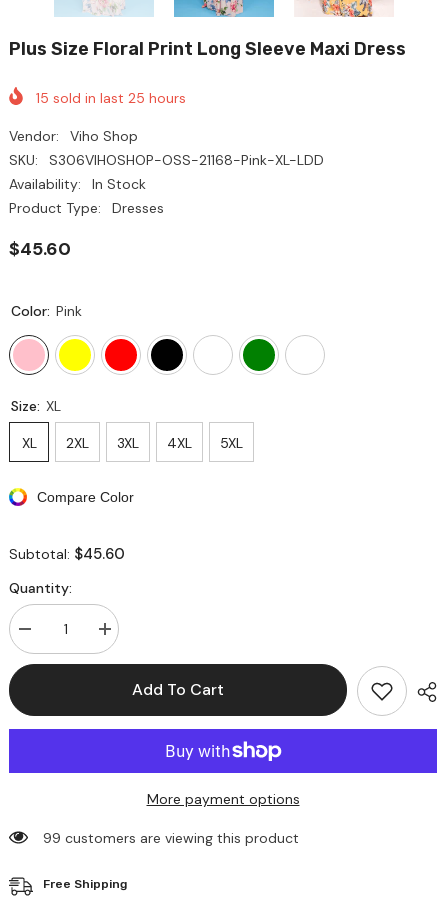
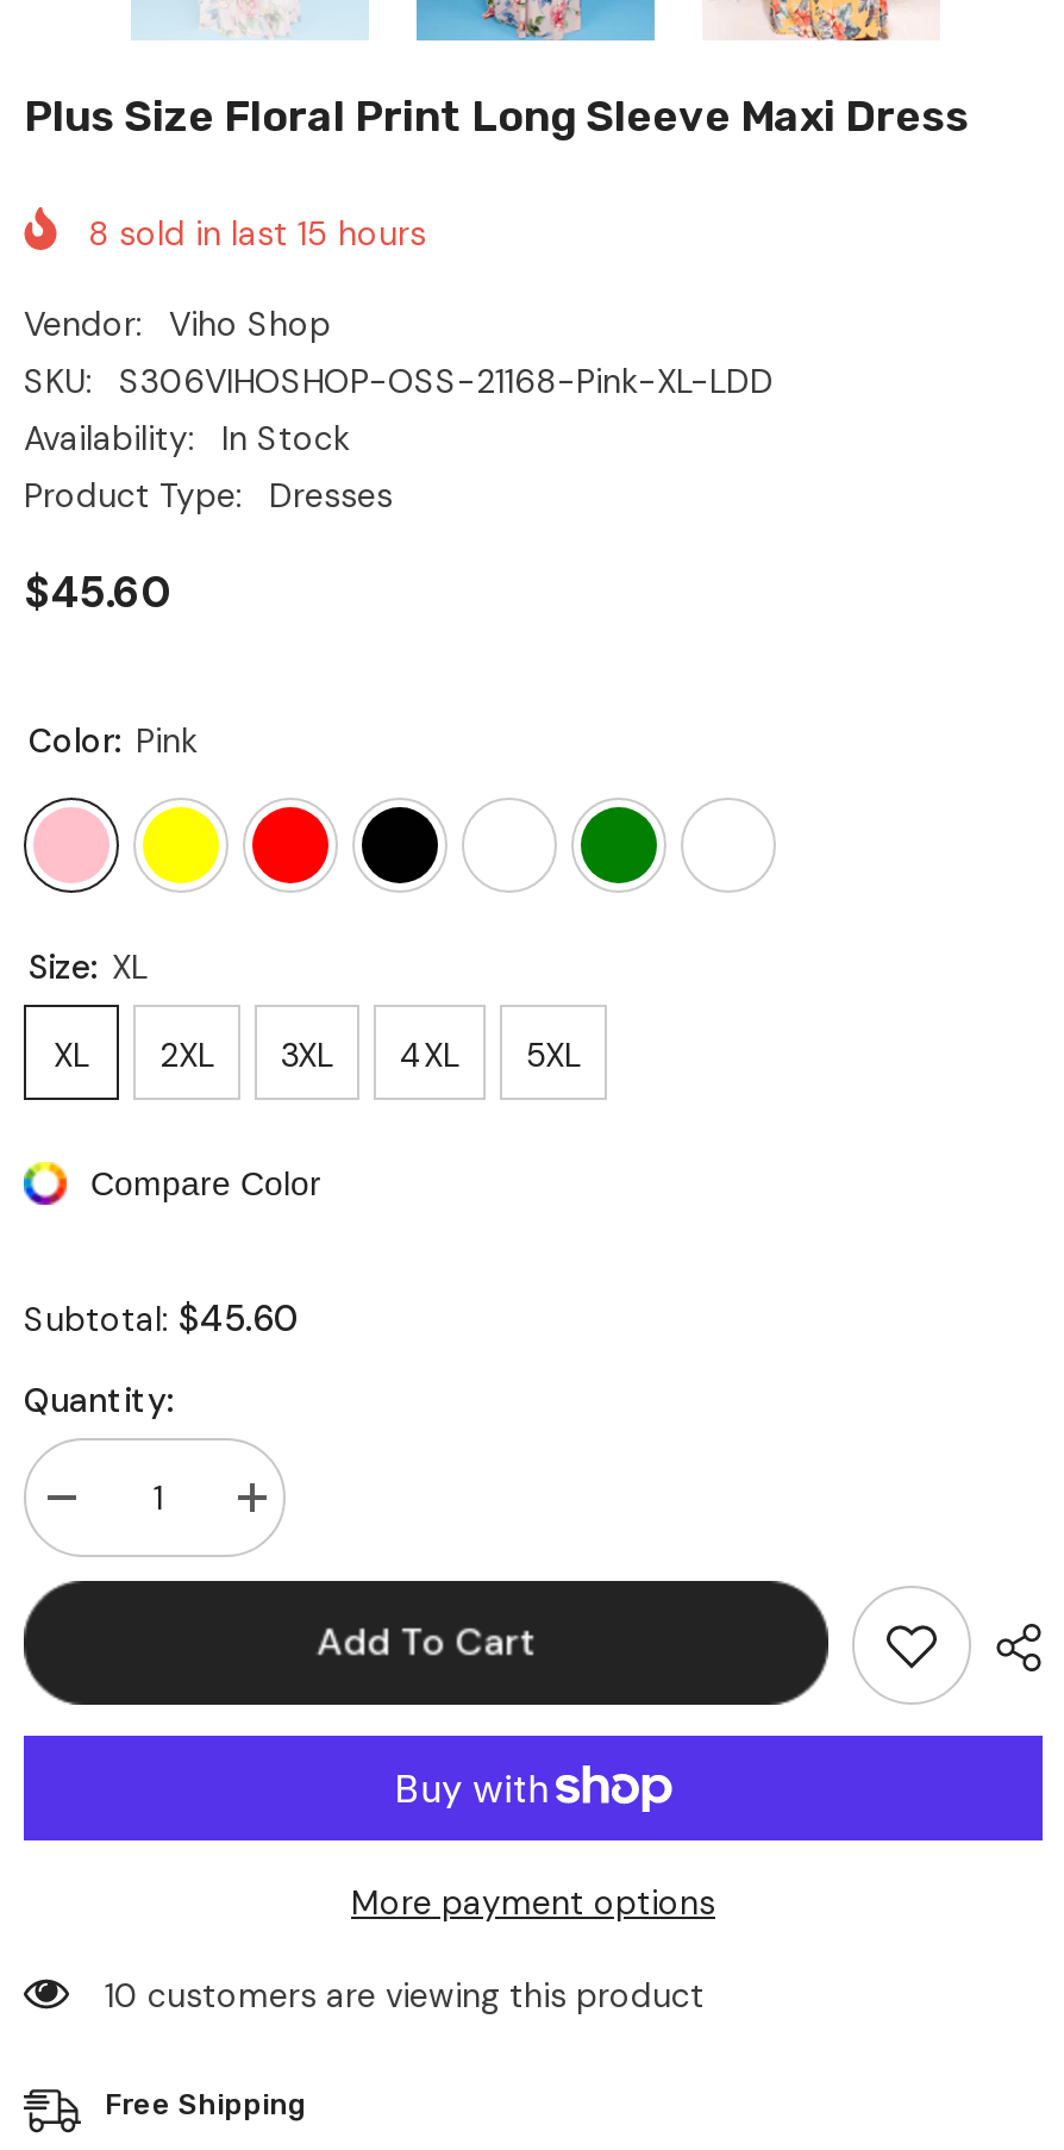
- 15 sold in last 25 hours
+ 8 sold in last 15 hours

- 99 customers are viewing this product
+ 10 customers are viewing this product
